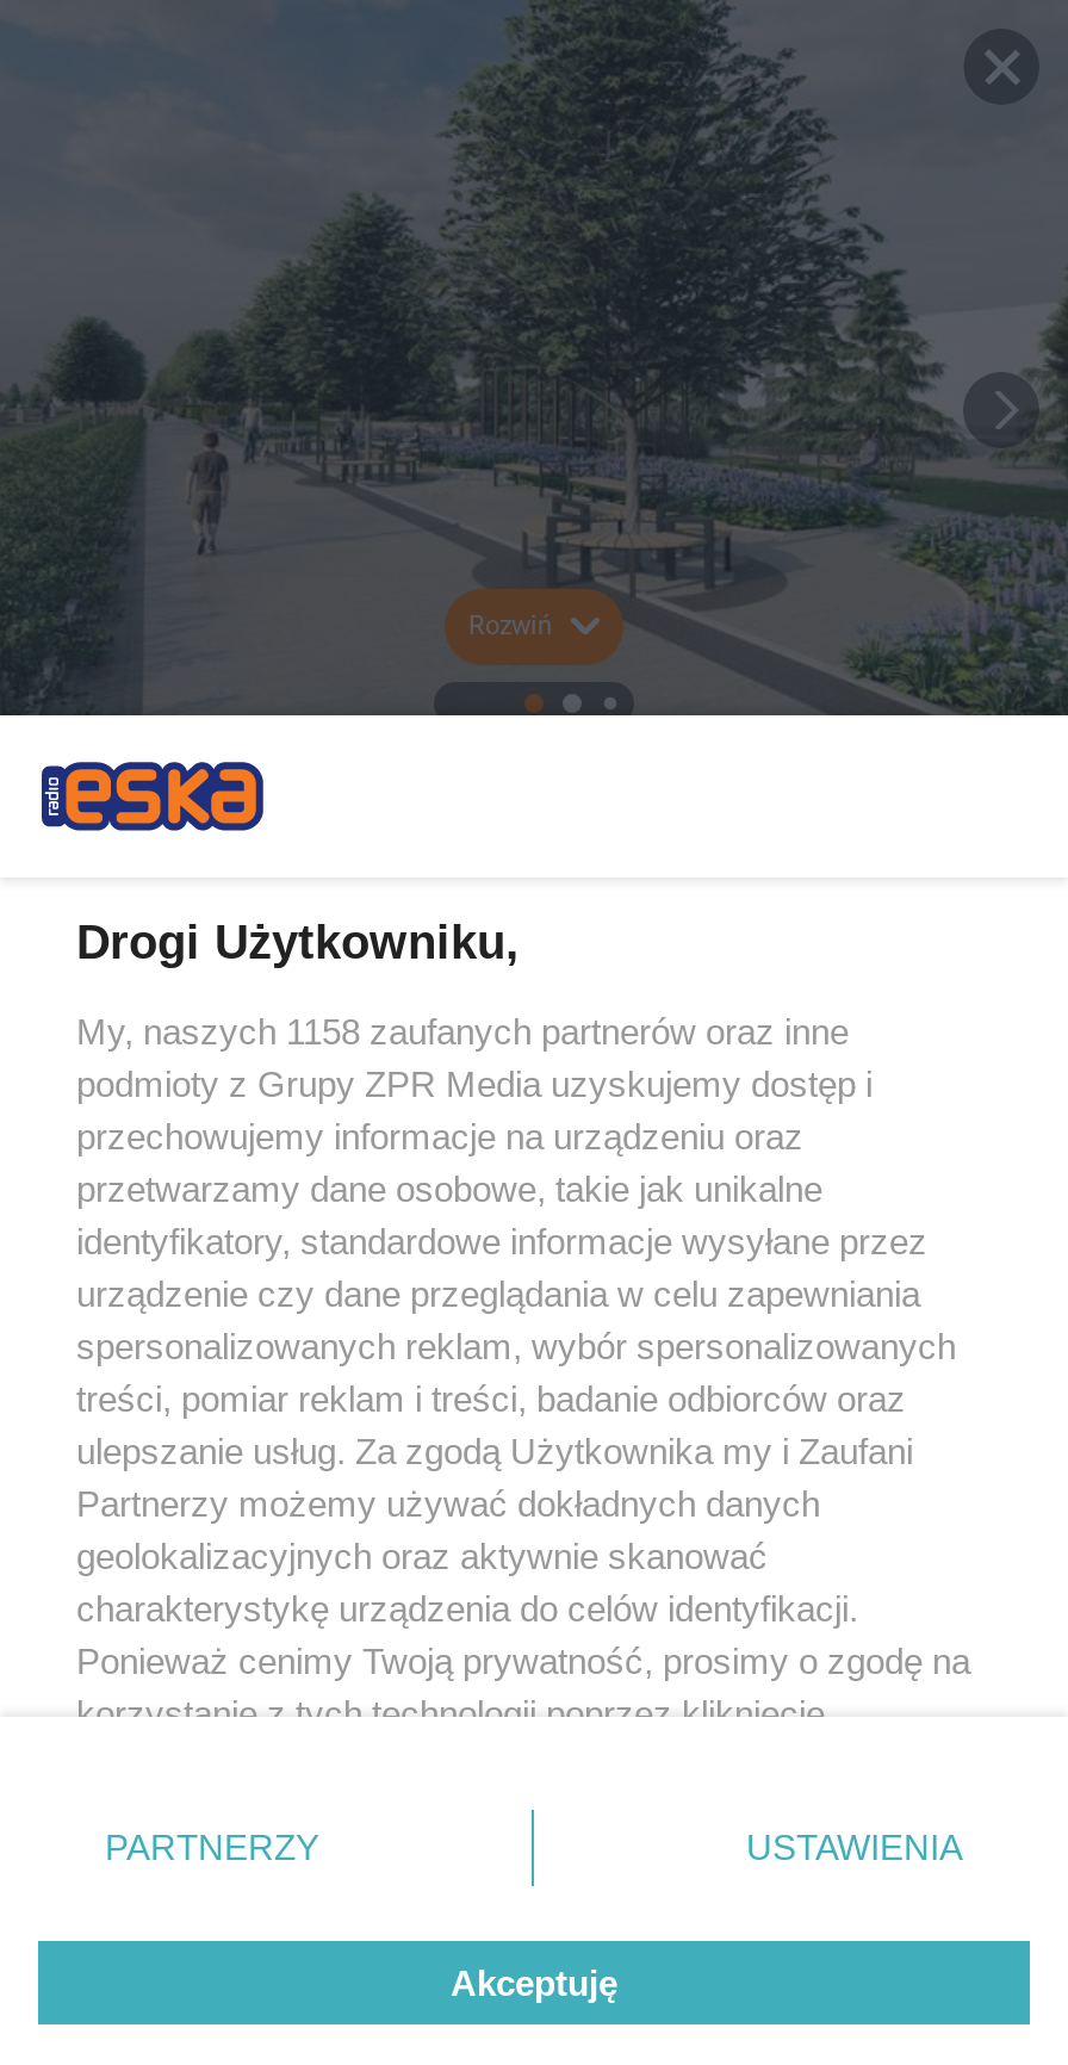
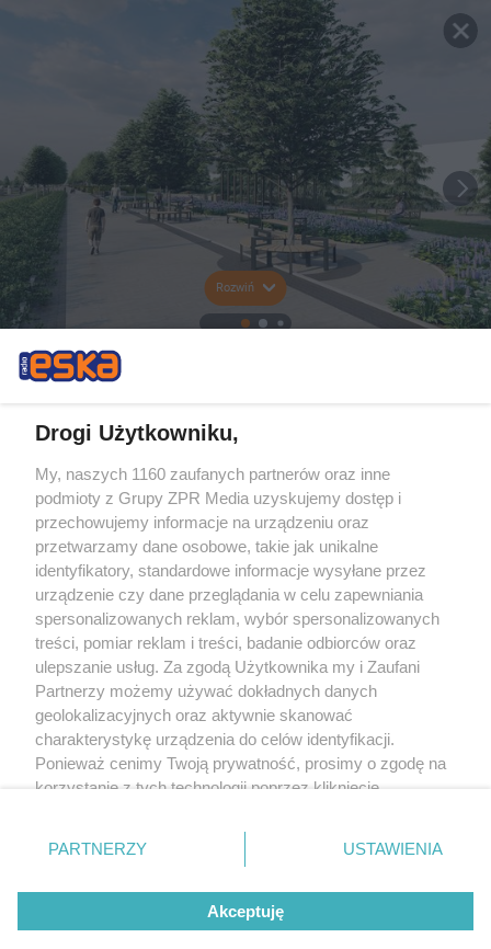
- My, naszych 1158 zaufanych partnerów oraz inne
+ My, naszych 1160 zaufanych partnerów oraz inne
